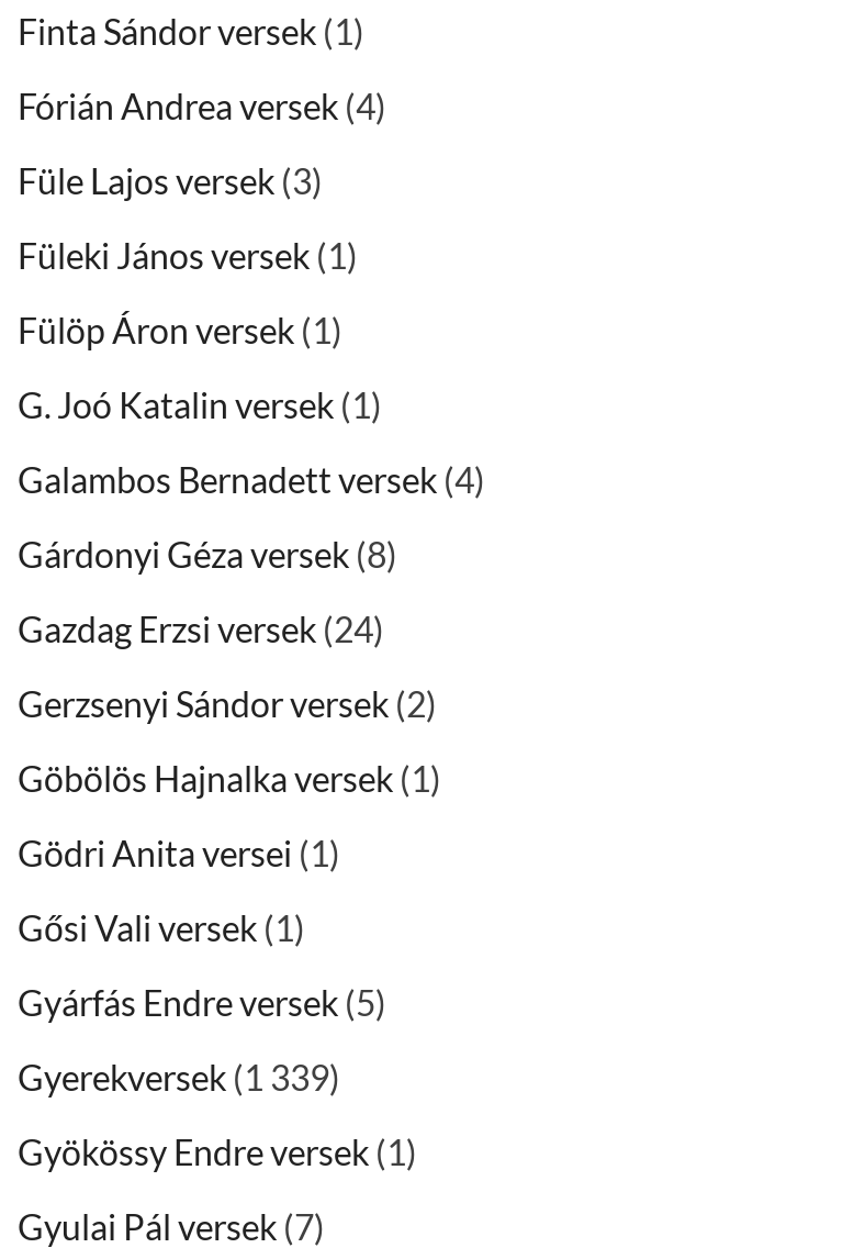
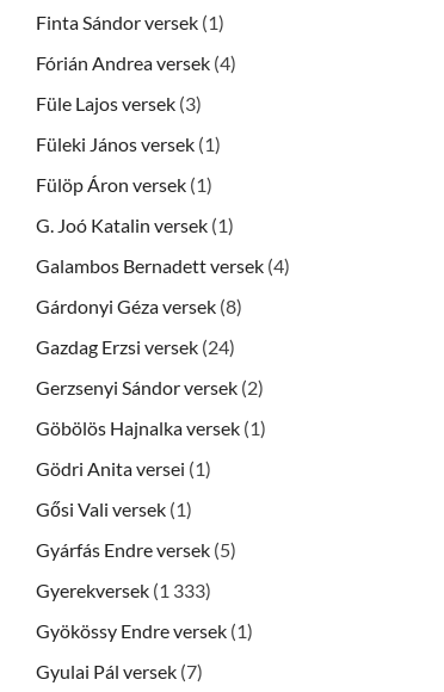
- Gyerekversek (1 339)
+ Gyerekversek (1 333)
